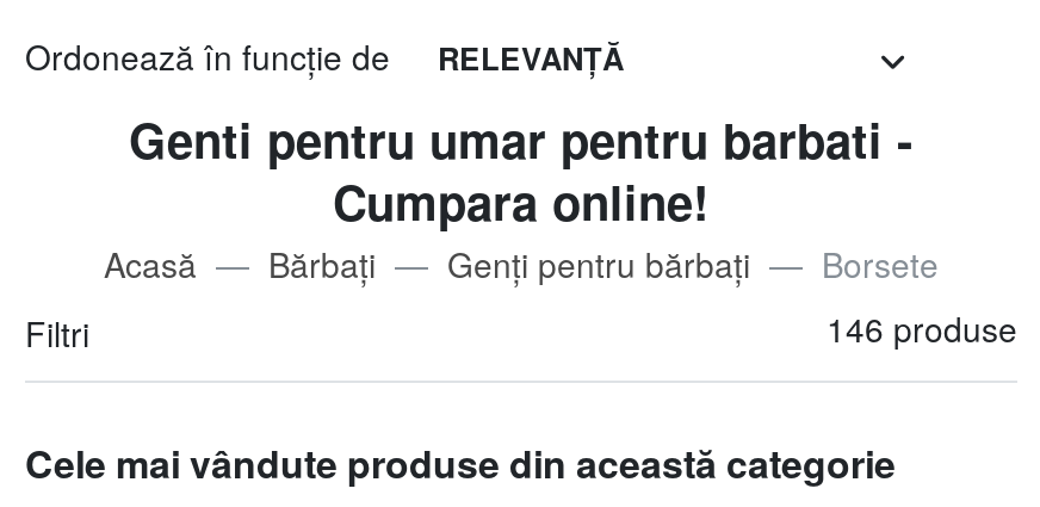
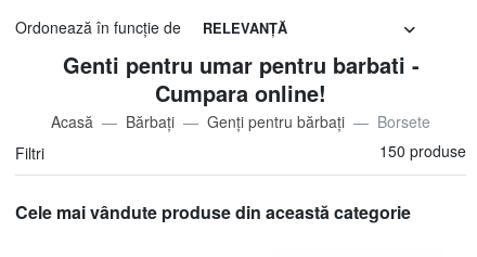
- 146 produse
+ 150 produse
